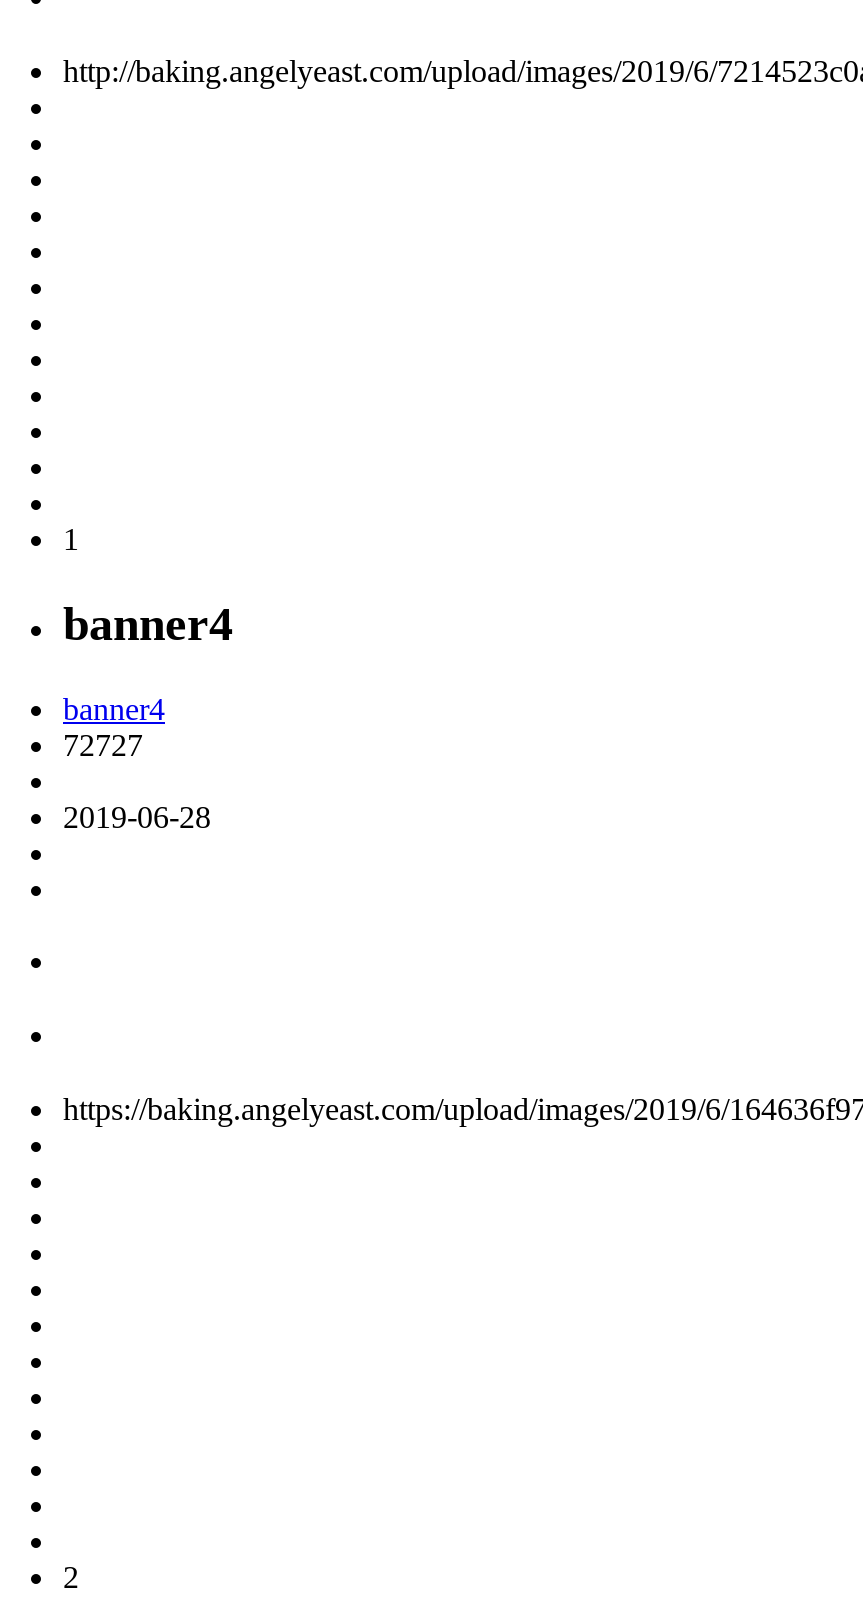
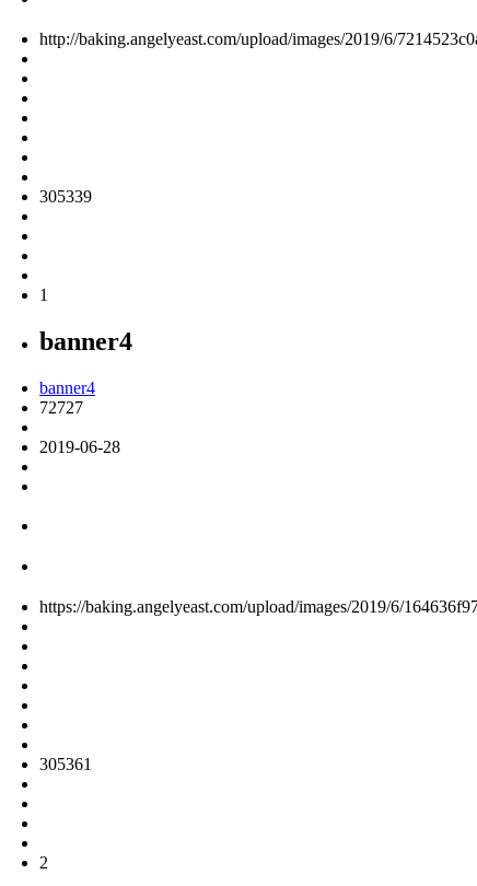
+ 305339

+ 305361
